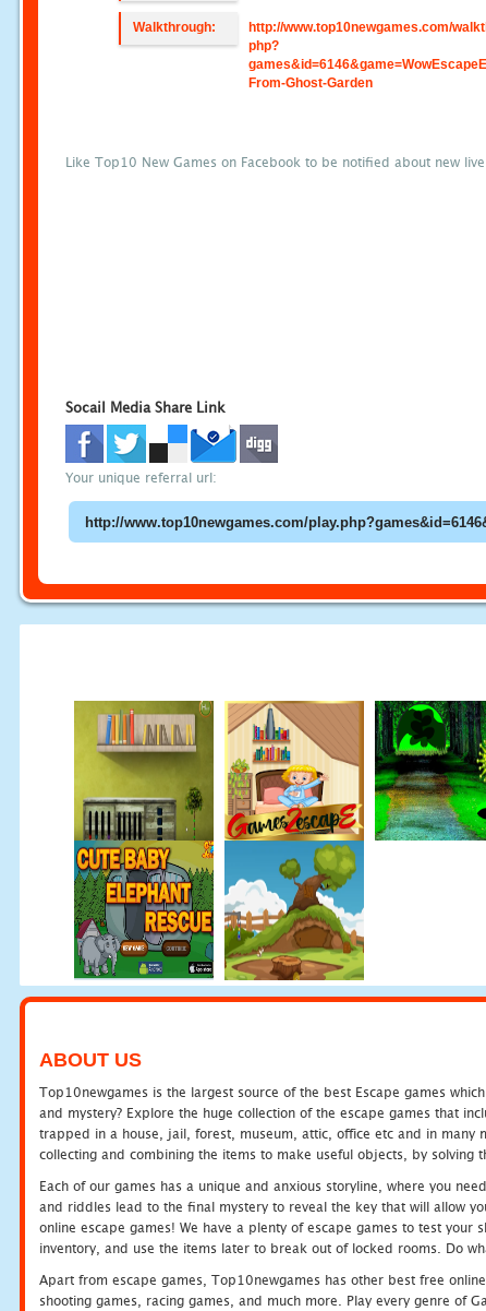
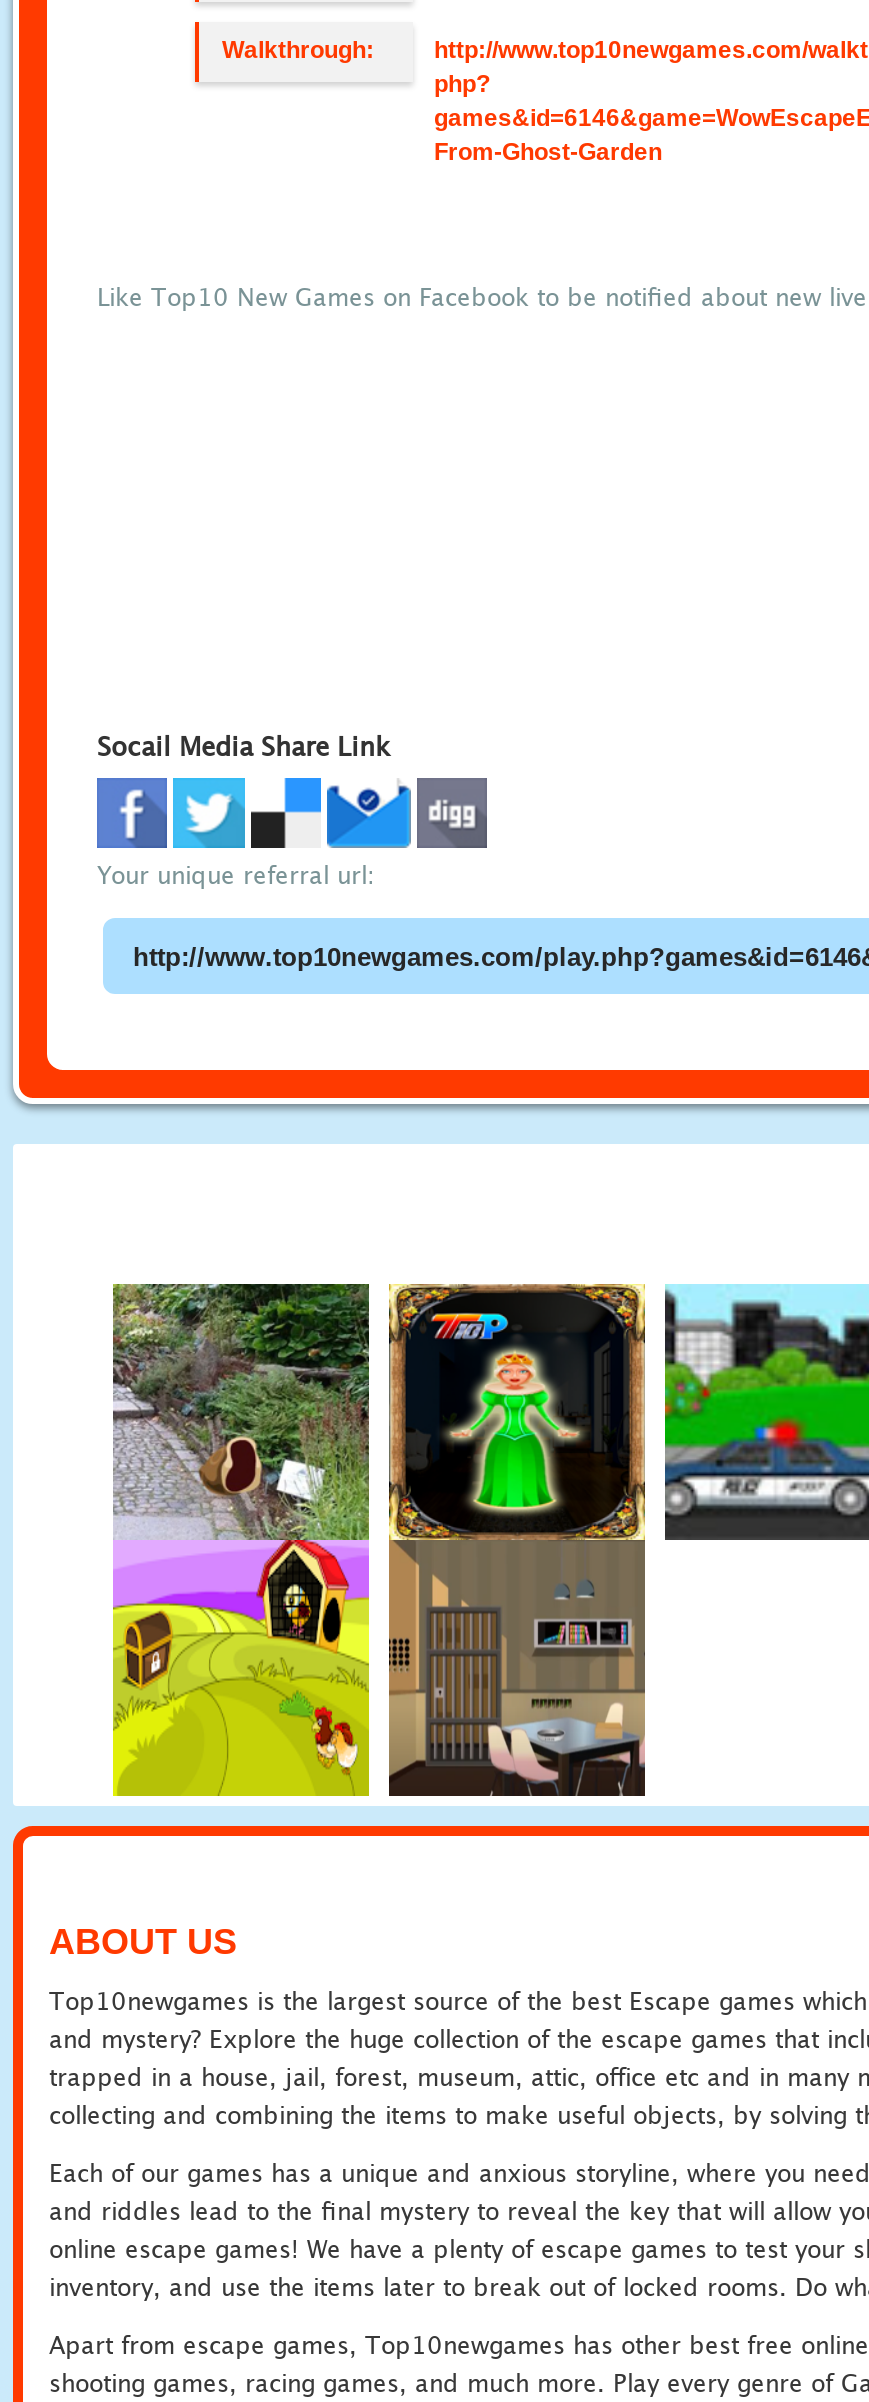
- [image]
+ [image]

- [image]
+ [image]

- [image]
+ [image]
